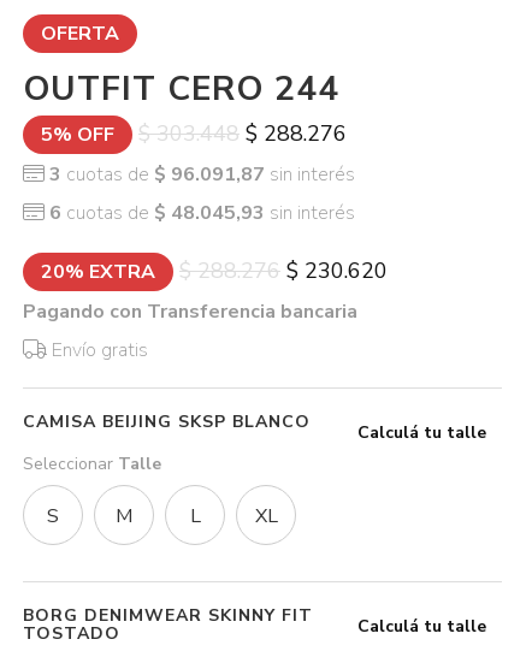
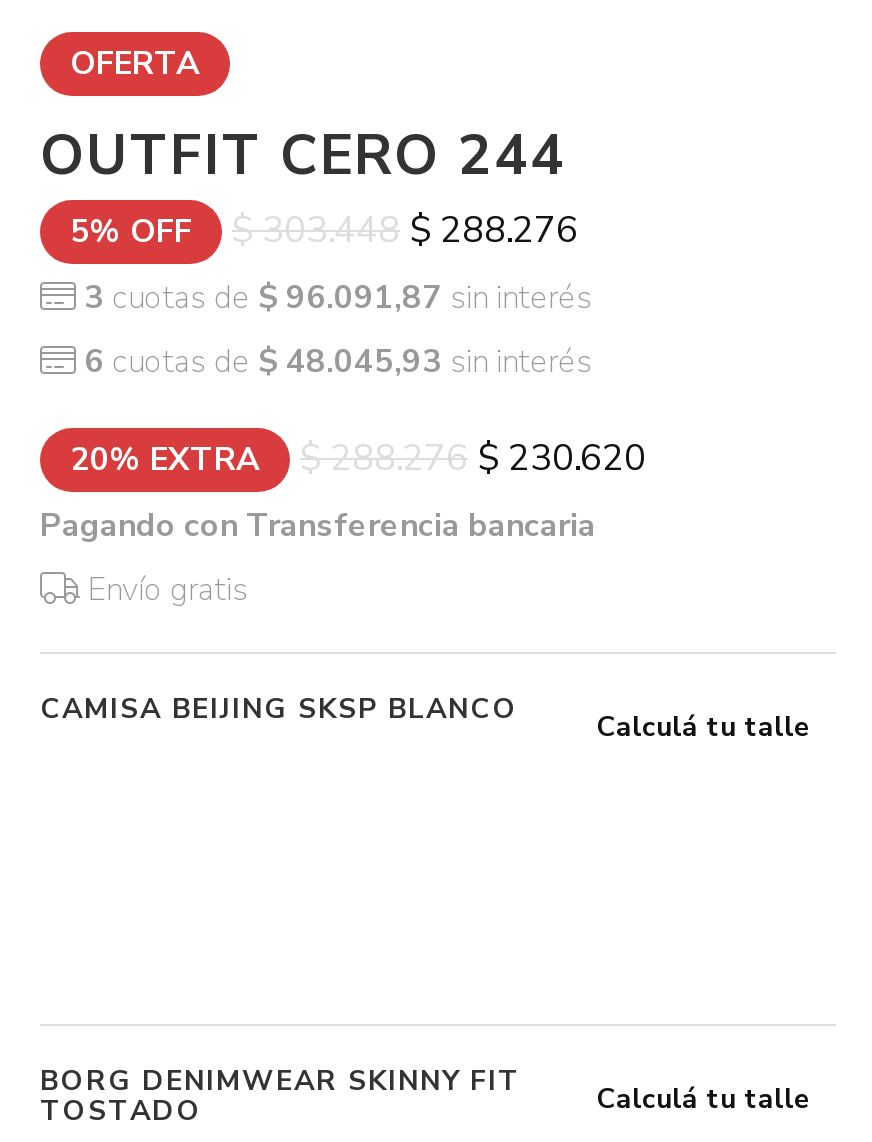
- Seleccionar Talle
- S
- M
- L
- XL
